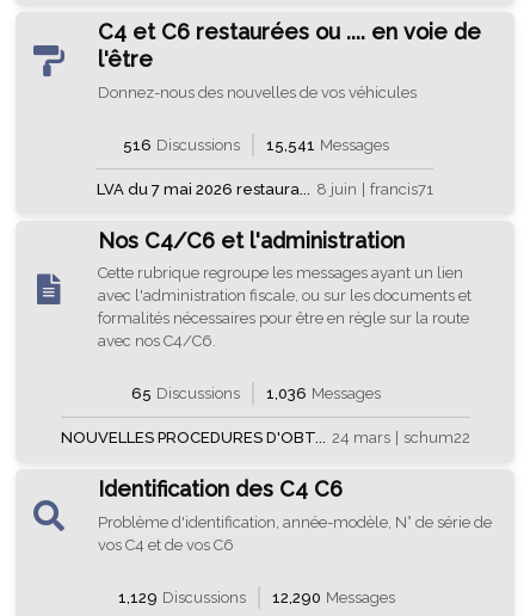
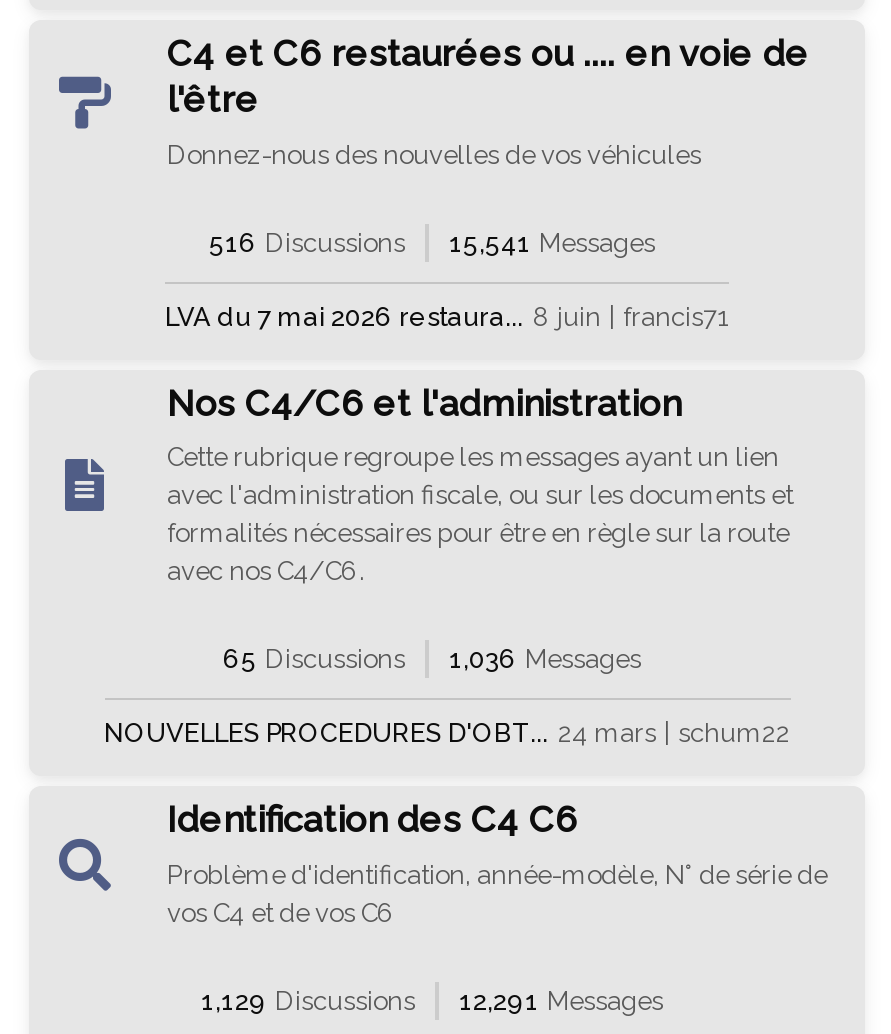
- 1,129 Discussions 12,290 Messages
+ 1,129 Discussions 12,291 Messages
